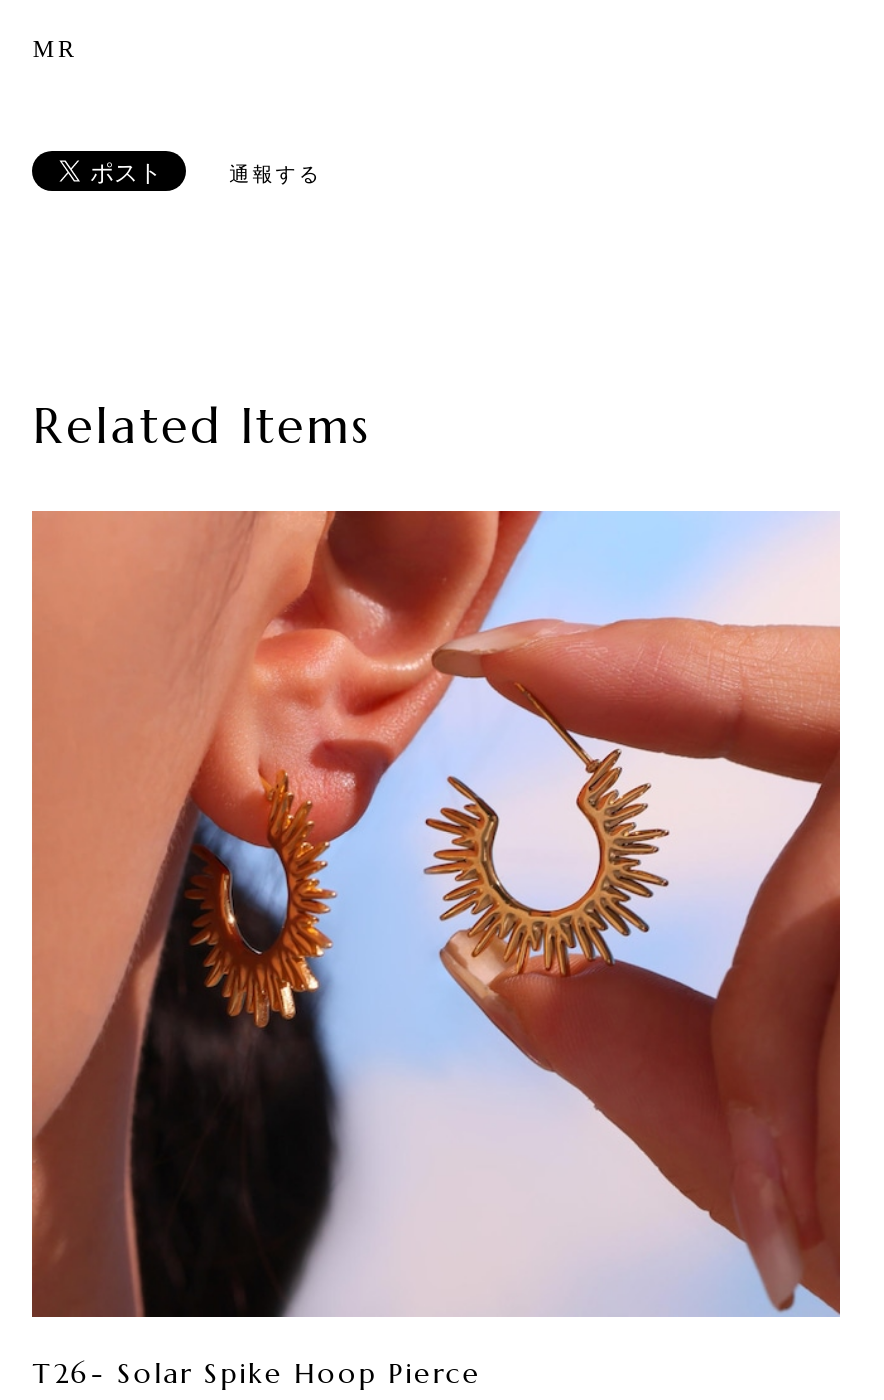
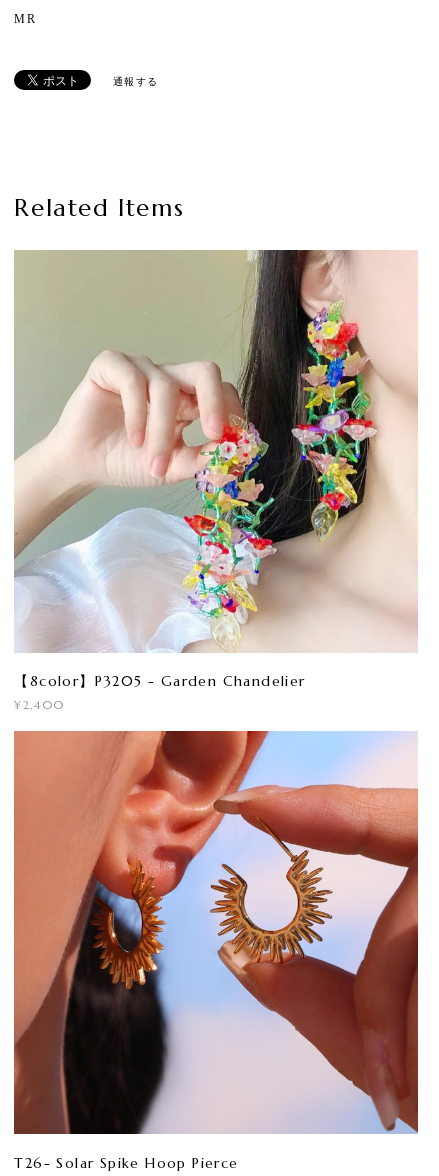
+ [image]
+ 【8color】P3205 - Garden Chandelier
+ ¥2,400
